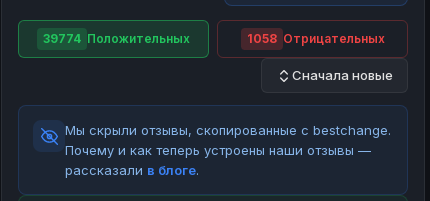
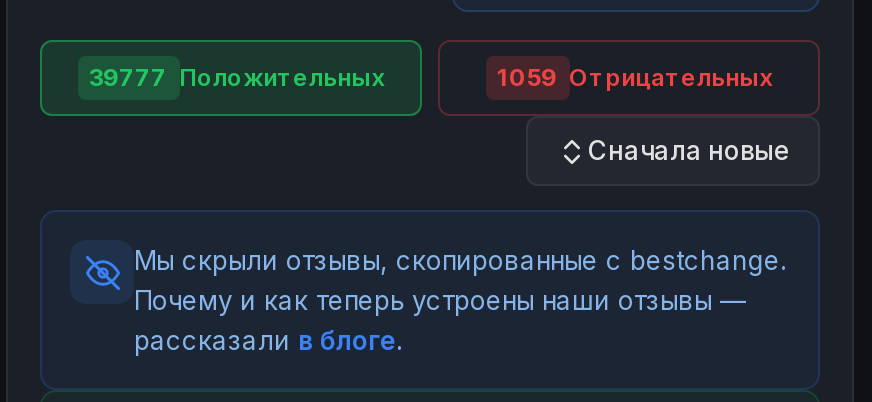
- 39774 Положительных
+ 39777 Положительных

- 1058 Отрицательных
+ 1059 Отрицательных
